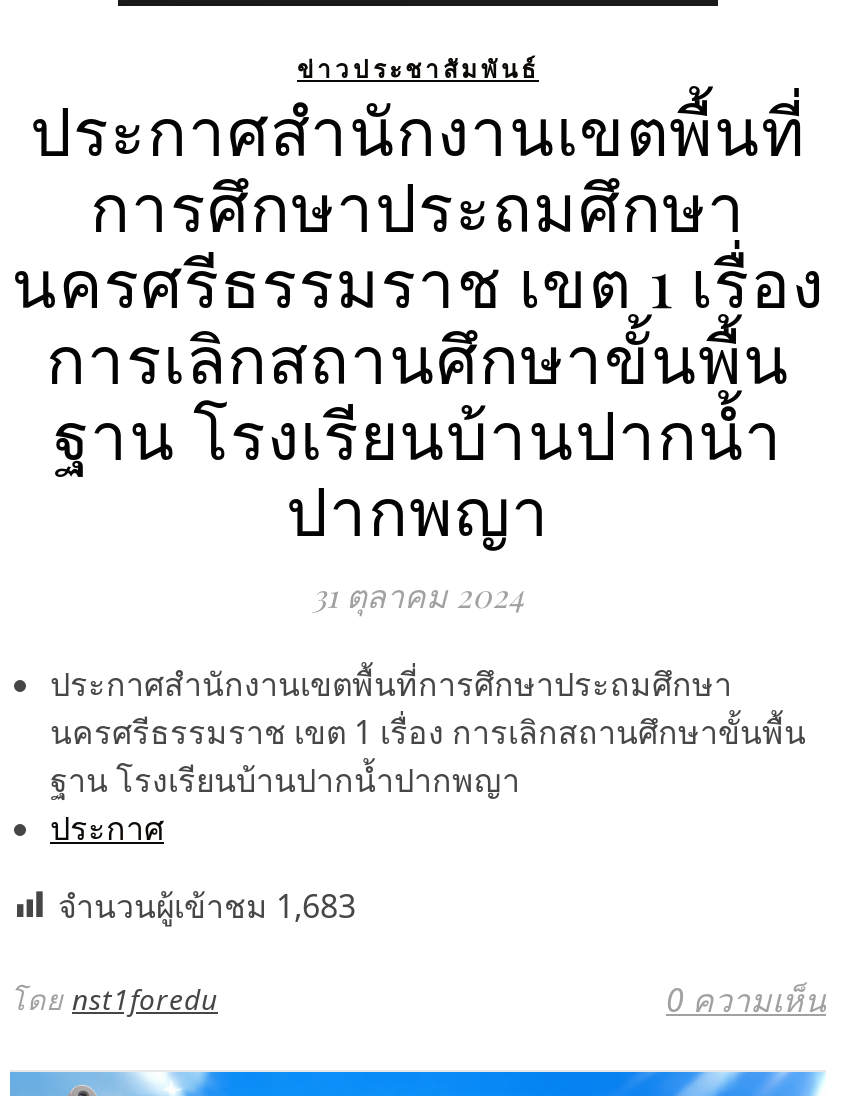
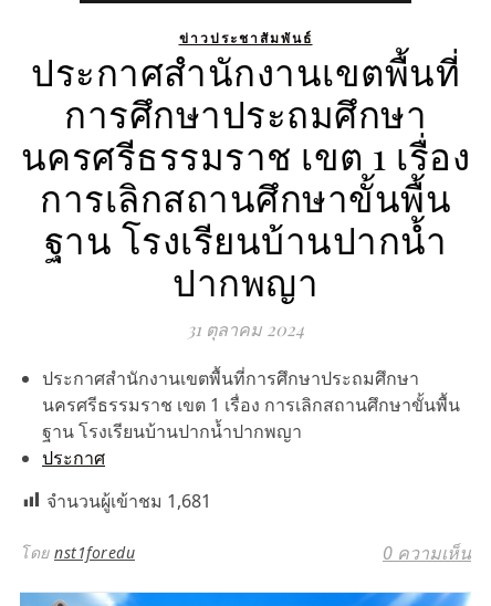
- จำนวนผู้เข้าชม 1,683
+ จำนวนผู้เข้าชม 1,681
